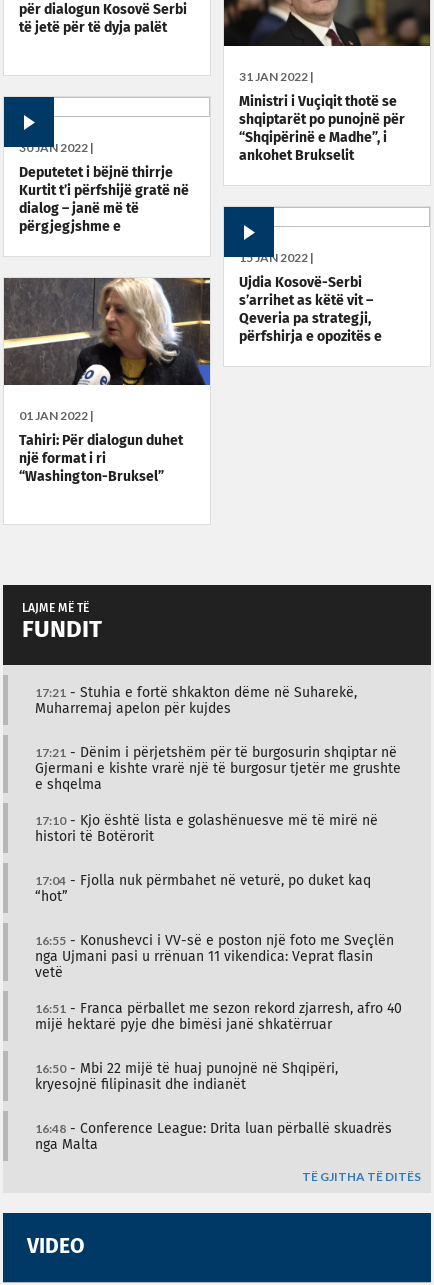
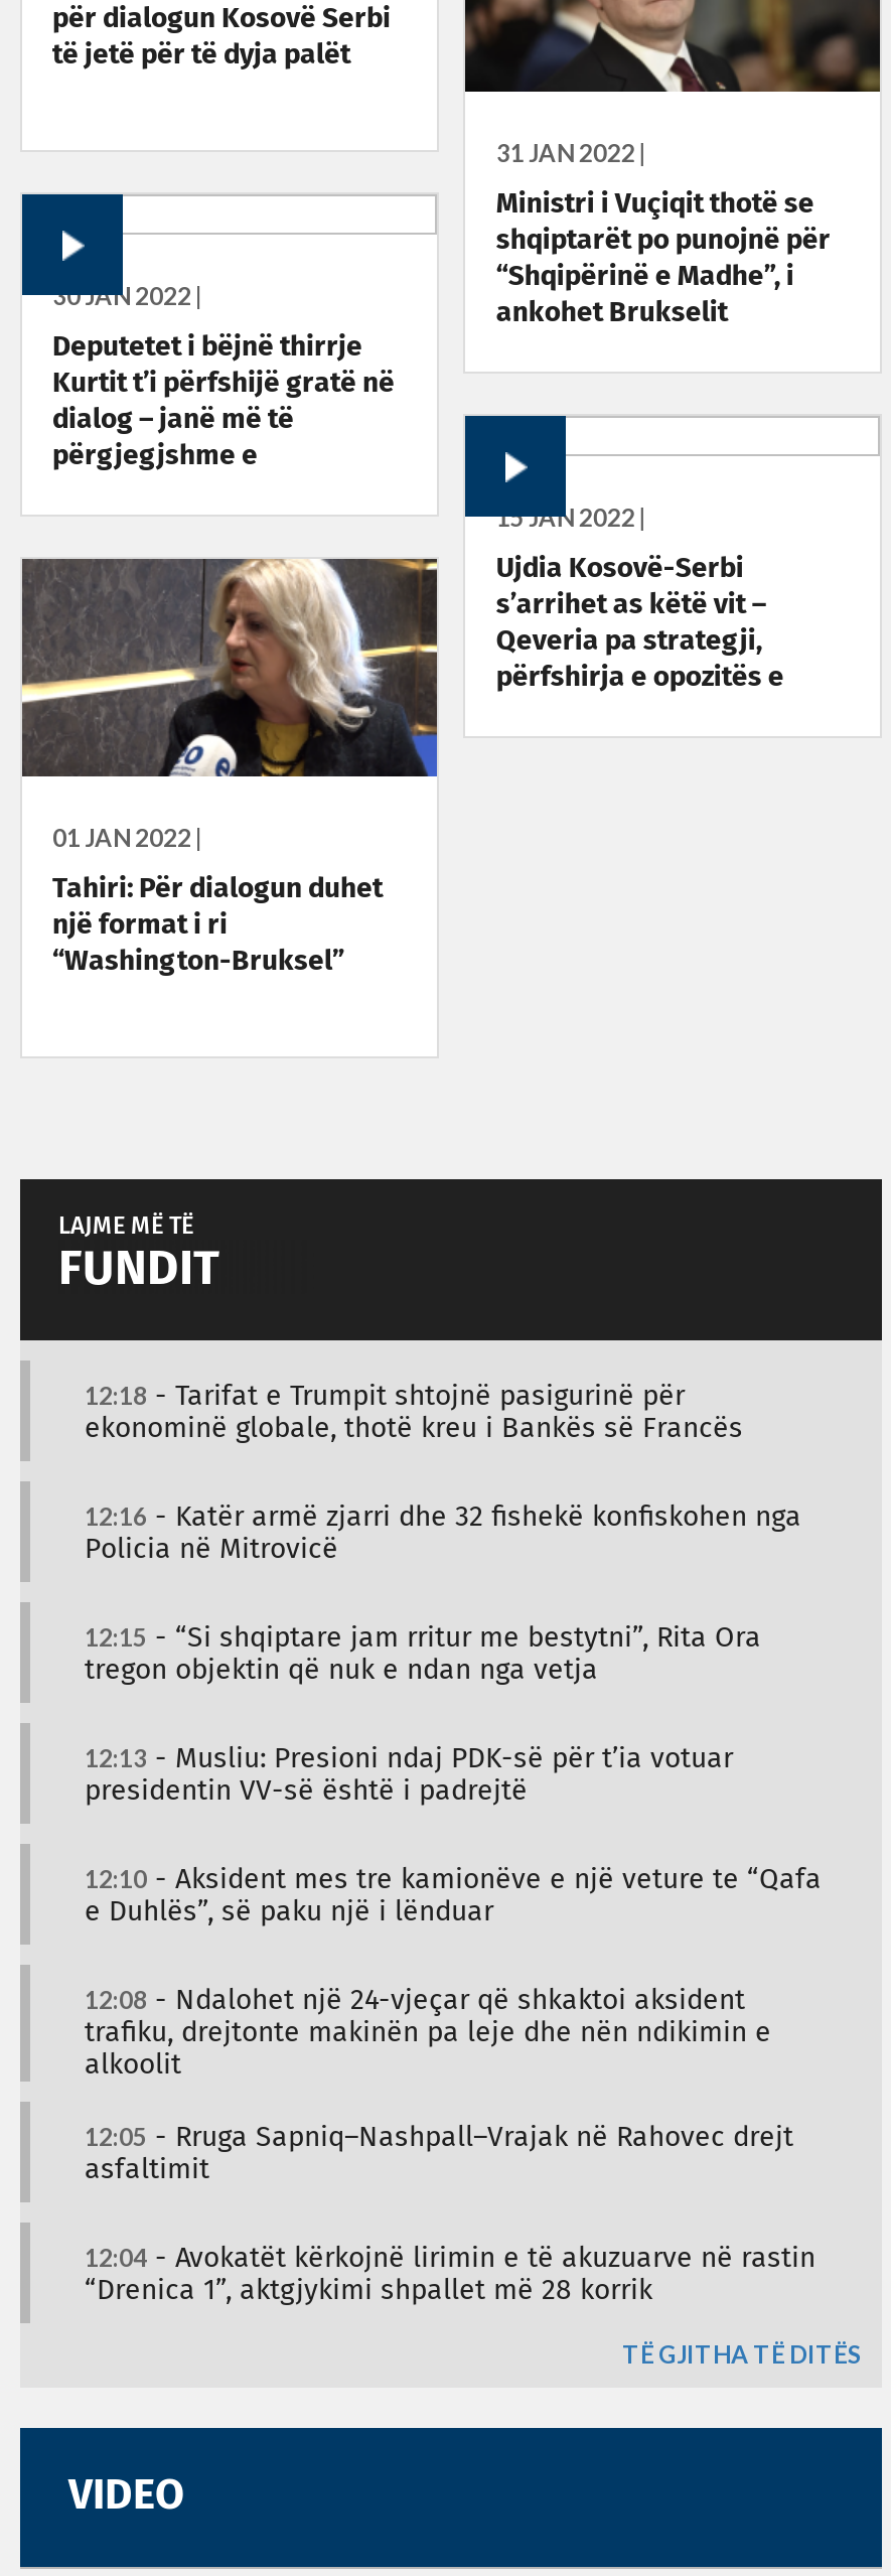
- 17:21 - Stuhia e fortë shkakton dëme në Suharekë,
- Muharremaj apelon për kujdes
+ 12:18 - Tarifat e Trumpit shtojnë pasigurinë për
+ ekonominë globale, thotë kreu i Bankës së Francës

- 17:21 - Dënim i përjetshëm për të burgosurin shqiptar në
- Gjermani e kishte vrarë një të burgosur tjetër me grushte
- e shqelma
+ 12:16 - Katër armë zjarri dhe 32 fishekë konfiskohen nga
+ Policia në Mitrovicë

- 17:10 - Kjo është lista e golashënuesve më të mirë në
- histori të Botërorit
+ 12:15 - “Si shqiptare jam rritur me bestytni”, Rita Ora
+ tregon objektin që nuk e ndan nga vetja

- 17:04 - Fjolla nuk përmbahet në veturë, po duket kaq
- “hot”
+ 12:13 - Musliu: Presioni ndaj PDK-së për t’ia votuar
+ presidentin VV-së është i padrejtë

- 16:55 - Konushevci i VV-së e poston një foto me Sveçlën
- nga Ujmani pasi u rrënuan 11 vikendica: Veprat flasin
- vetë
+ 12:10 - Aksident mes tre kamionëve e një veture te “Qafa
+ e Duhlës”, së paku një i lënduar

- 16:51 - Franca përballet me sezon rekord zjarresh, afro 40
- mijë hektarë pyje dhe bimësi janë shkatërruar
+ 12:08 - Ndalohet një 24-vjeçar që shkaktoi aksident
+ trafiku, drejtonte makinën pa leje dhe nën ndikimin e
+ alkoolit

- 16:50 - Mbi 22 mijë të huaj punojnë në Shqipëri,
- kryesojnë filipinasit dhe indianët
+ 12:05 - Rruga Sapniq–Nashpall–Vrajak në Rahovec drejt
+ asfaltimit

- 16:48 - Conference League: Drita luan përballë skuadrës
- nga Malta
+ 12:04 - Avokatët kërkojnë lirimin e të akuzuarve në rastin
+ “Drenica 1”, aktgjykimi shpallet më 28 korrik
